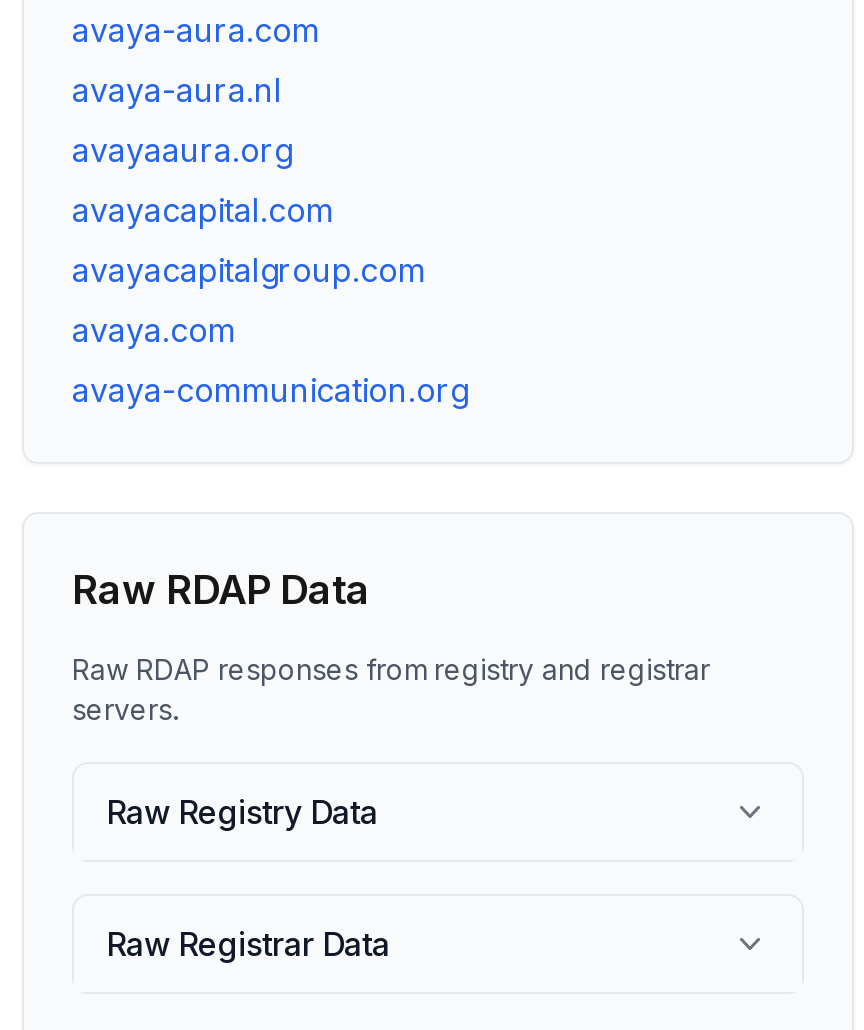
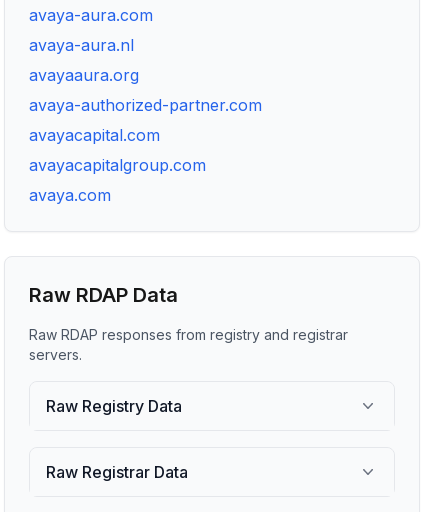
+ avaya-authorized-partner.com

moved down: avayacapital.com | avayacapitalgroup.com | avaya.com

- avaya-communication.org
